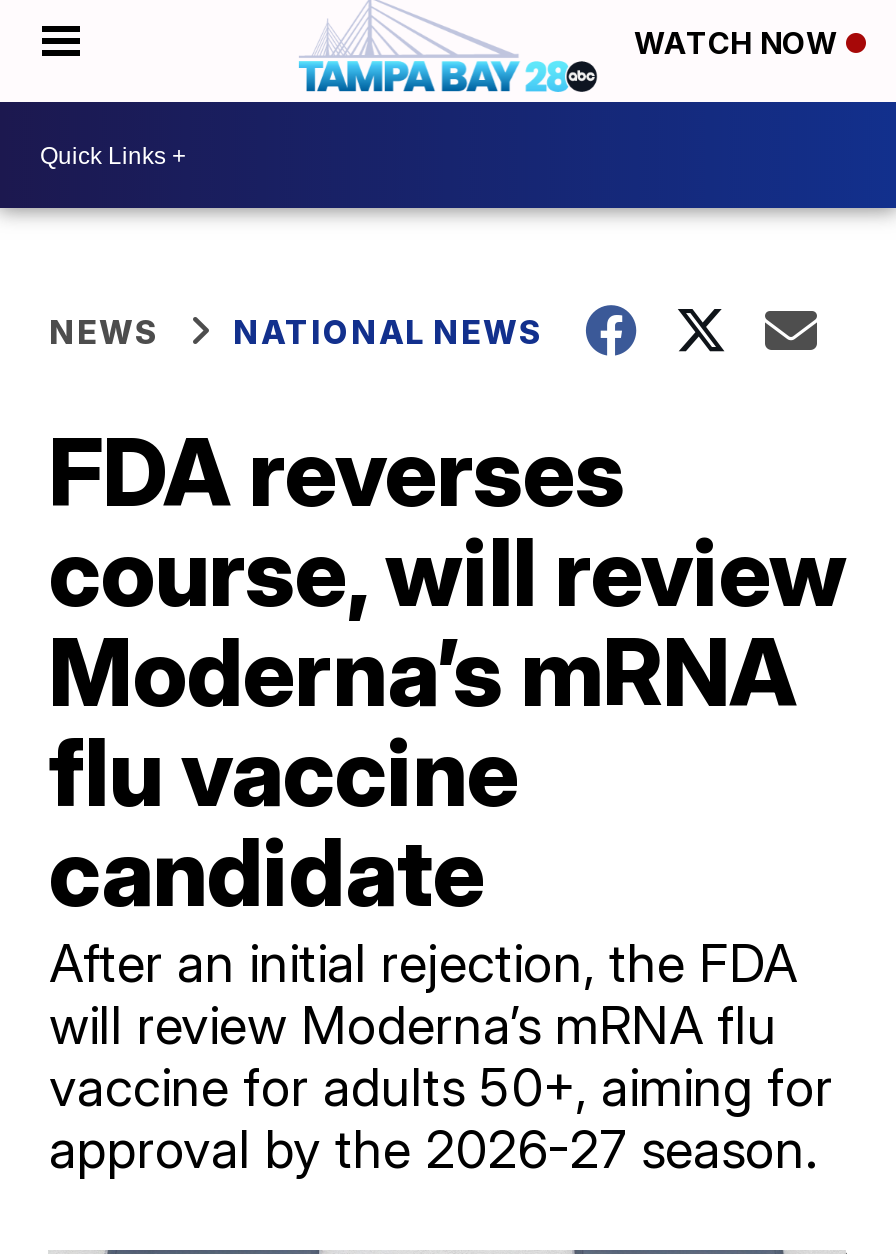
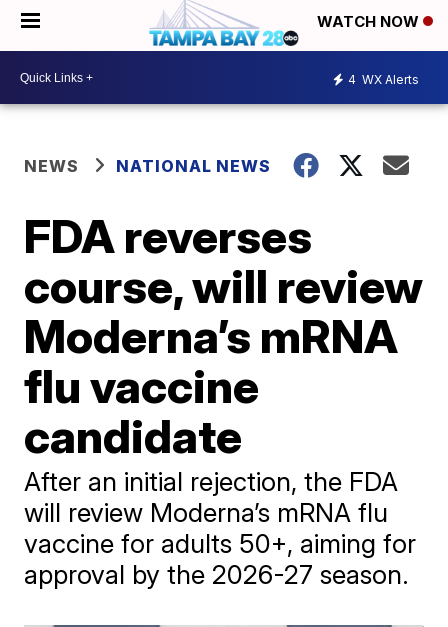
+ 4 WX Alerts
